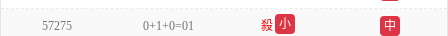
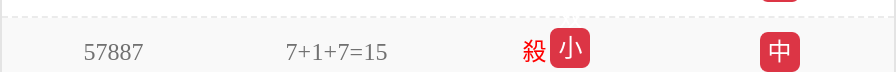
- 57275
+ 57887

- 0+1+0=01
+ 7+1+7=15
